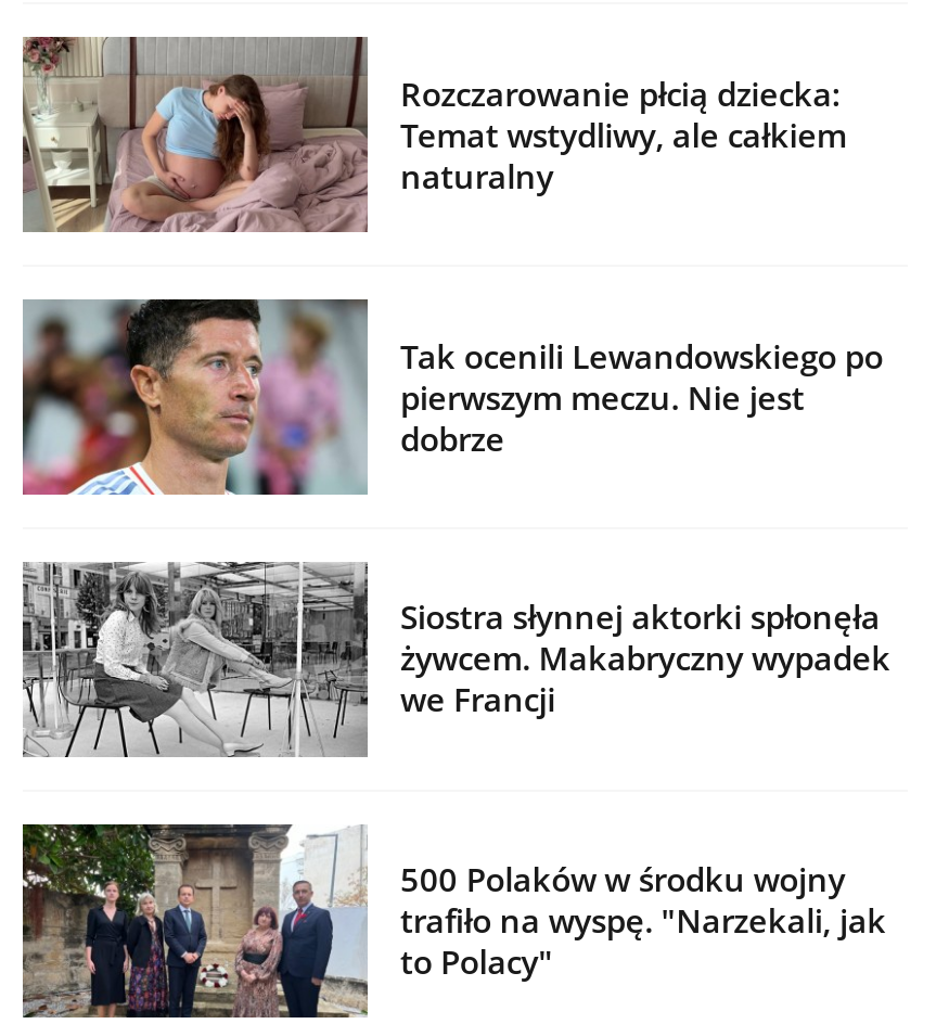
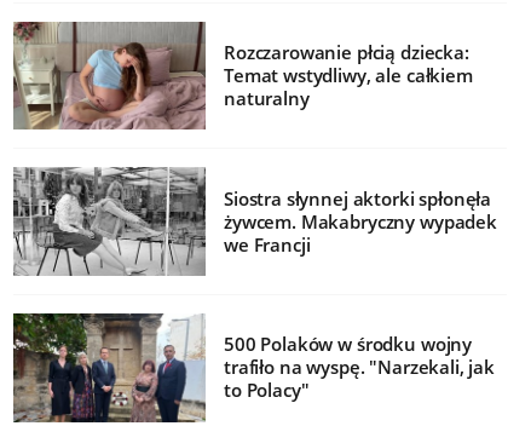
- [image]
- Tak ocenili Lewandowskiego po
- pierwszym meczu. Nie jest
- dobrze
